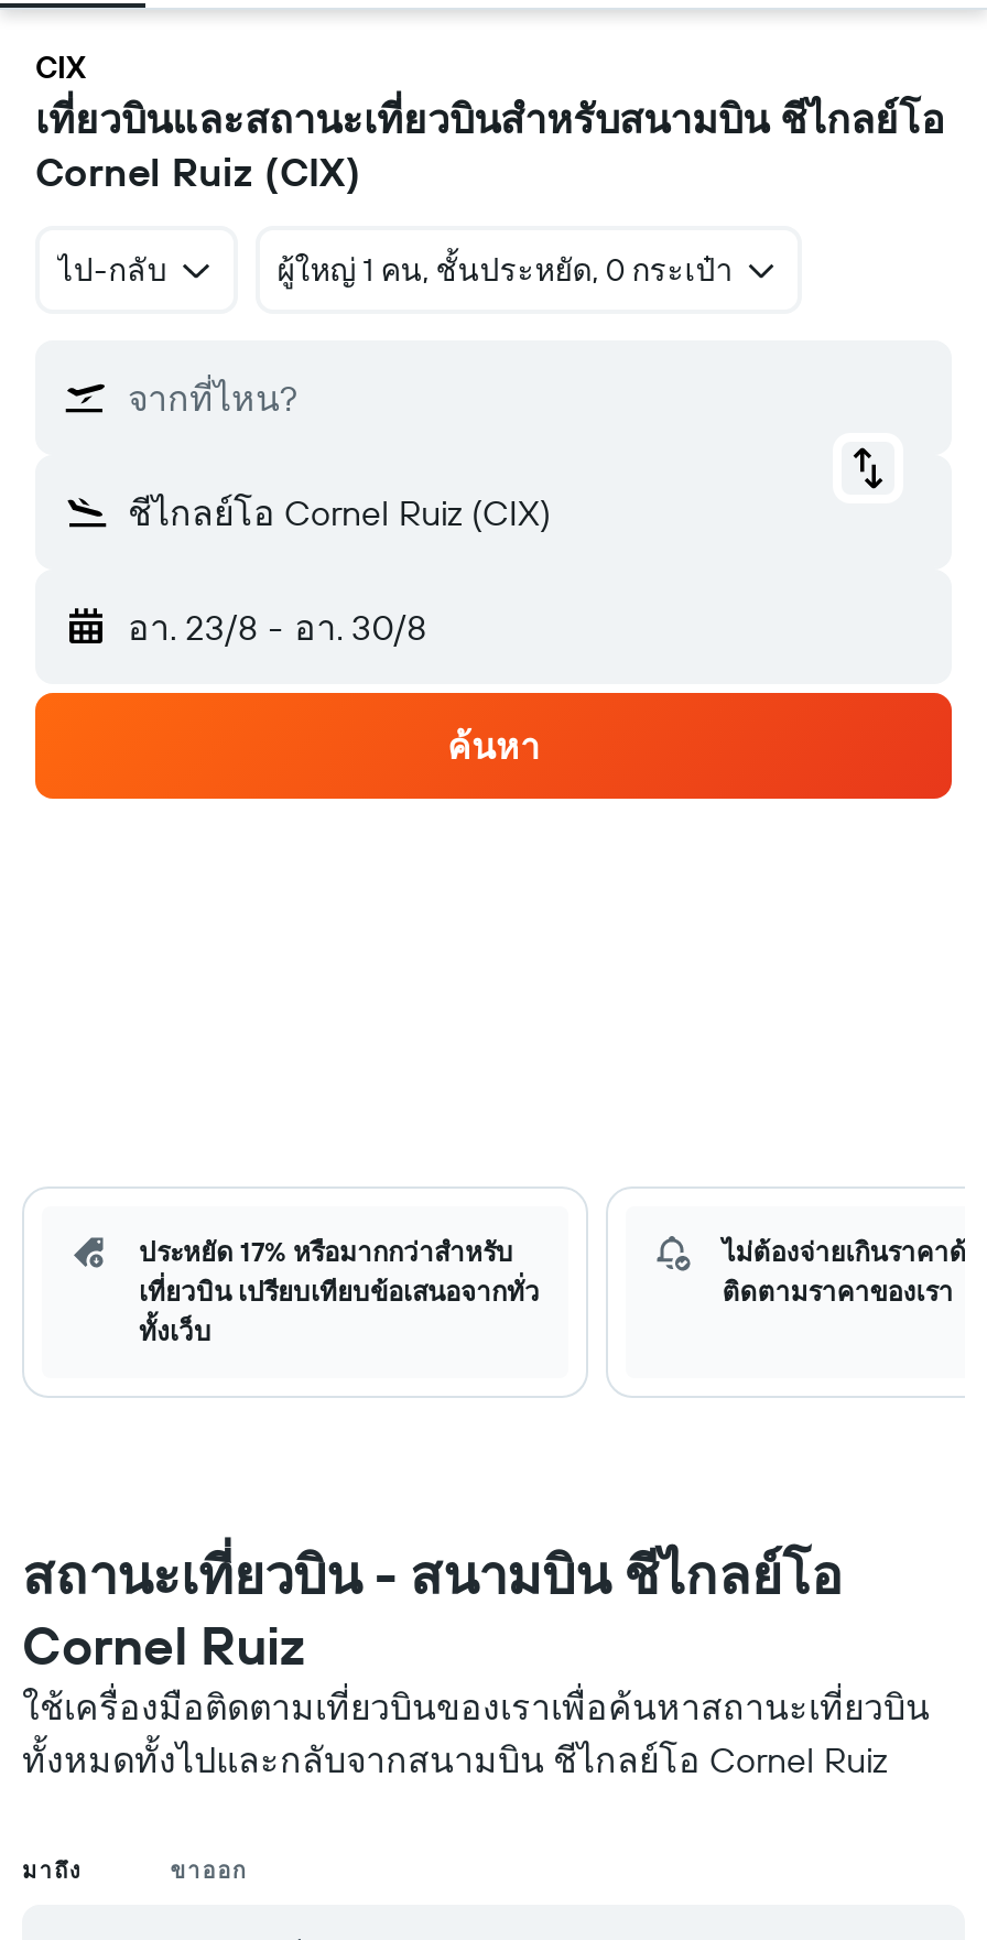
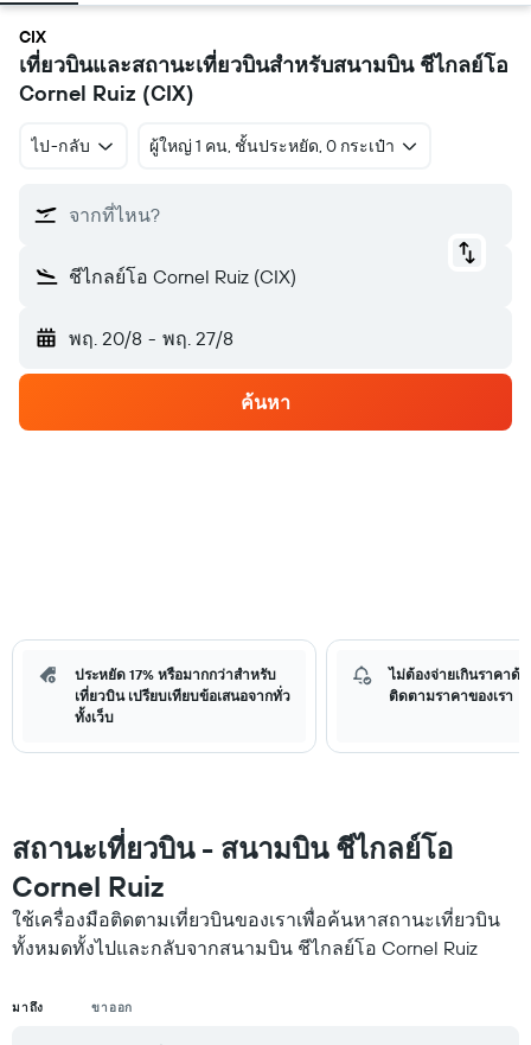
- อา. 23/8 - อา. 30/8
+ พฤ. 20/8 - พฤ. 27/8
